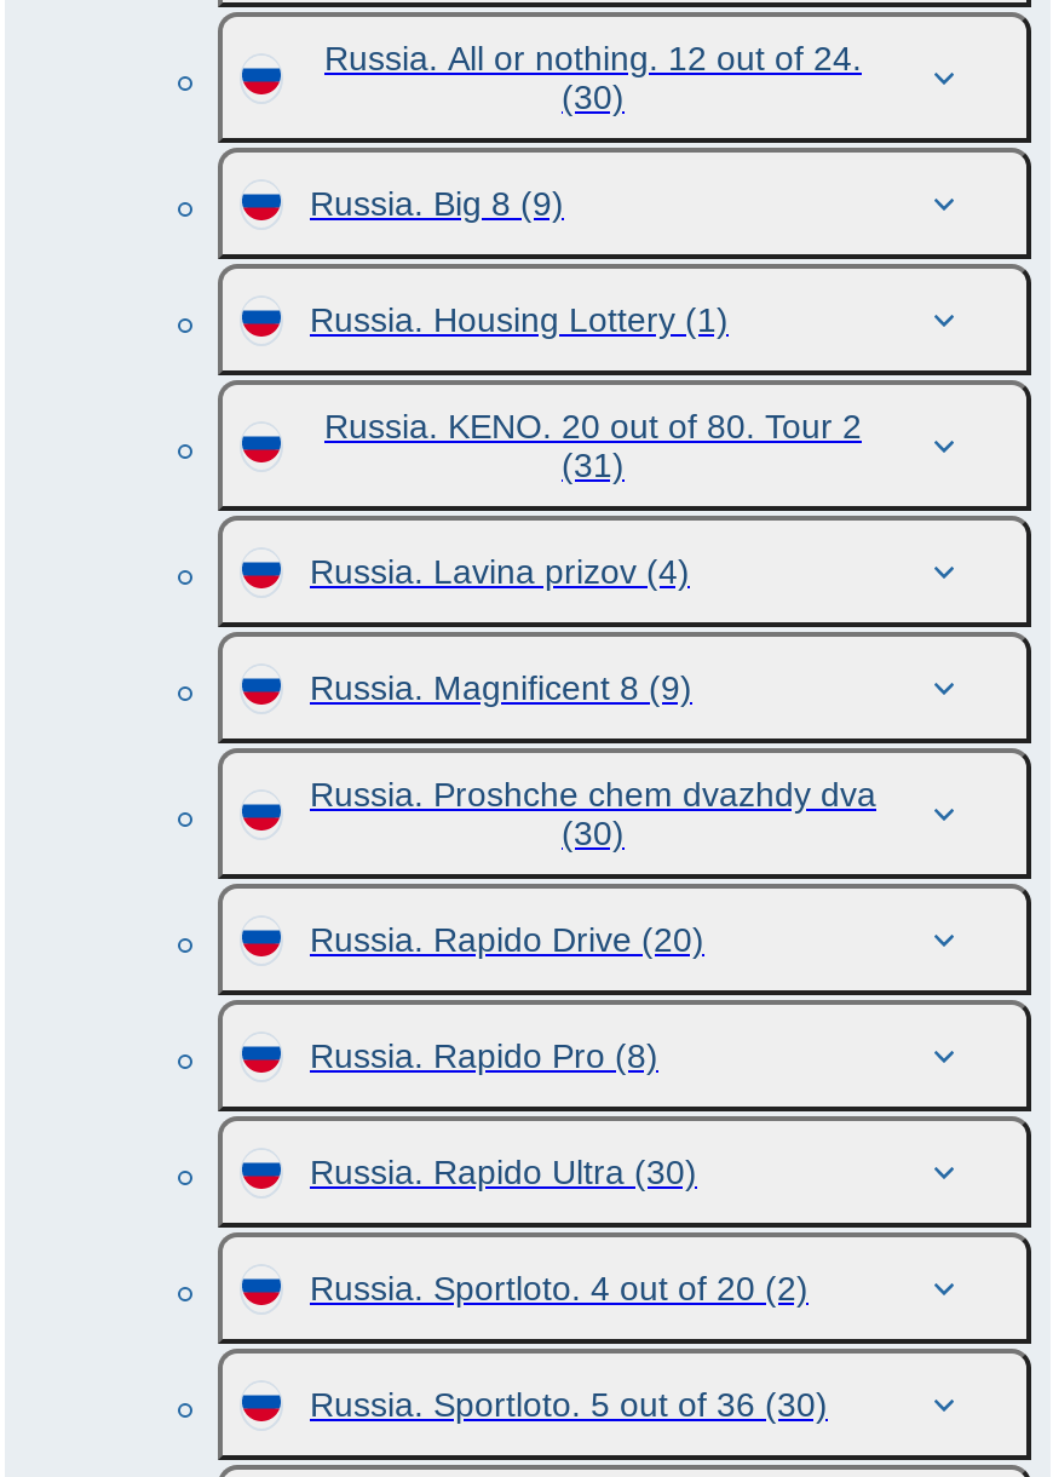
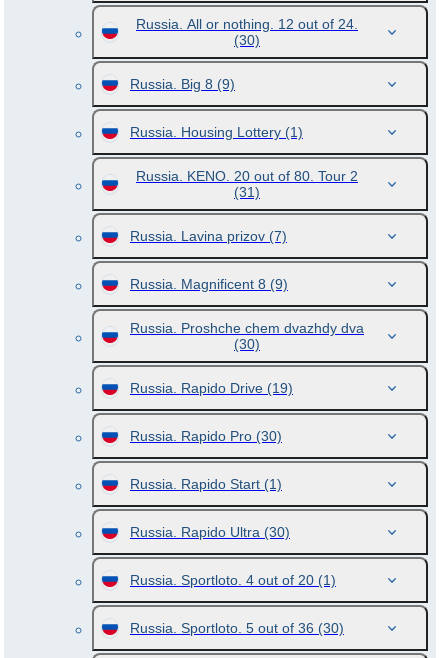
- Russia. Lavina prizov (4)
+ Russia. Lavina prizov (7)

- Russia. Rapido Drive (20)
- Russia. Rapido Pro (8)
+ Russia. Rapido Drive (19)
+ Russia. Rapido Pro (30)
+ Russia. Rapido Start (1)

- Russia. Sportloto. 4 out of 20 (2)
+ Russia. Sportloto. 4 out of 20 (1)
